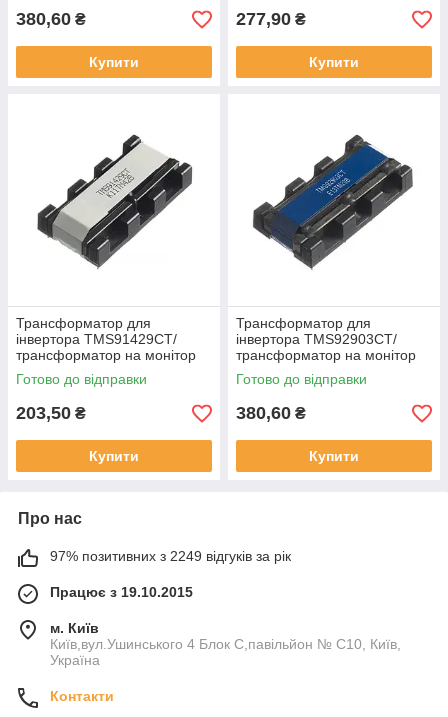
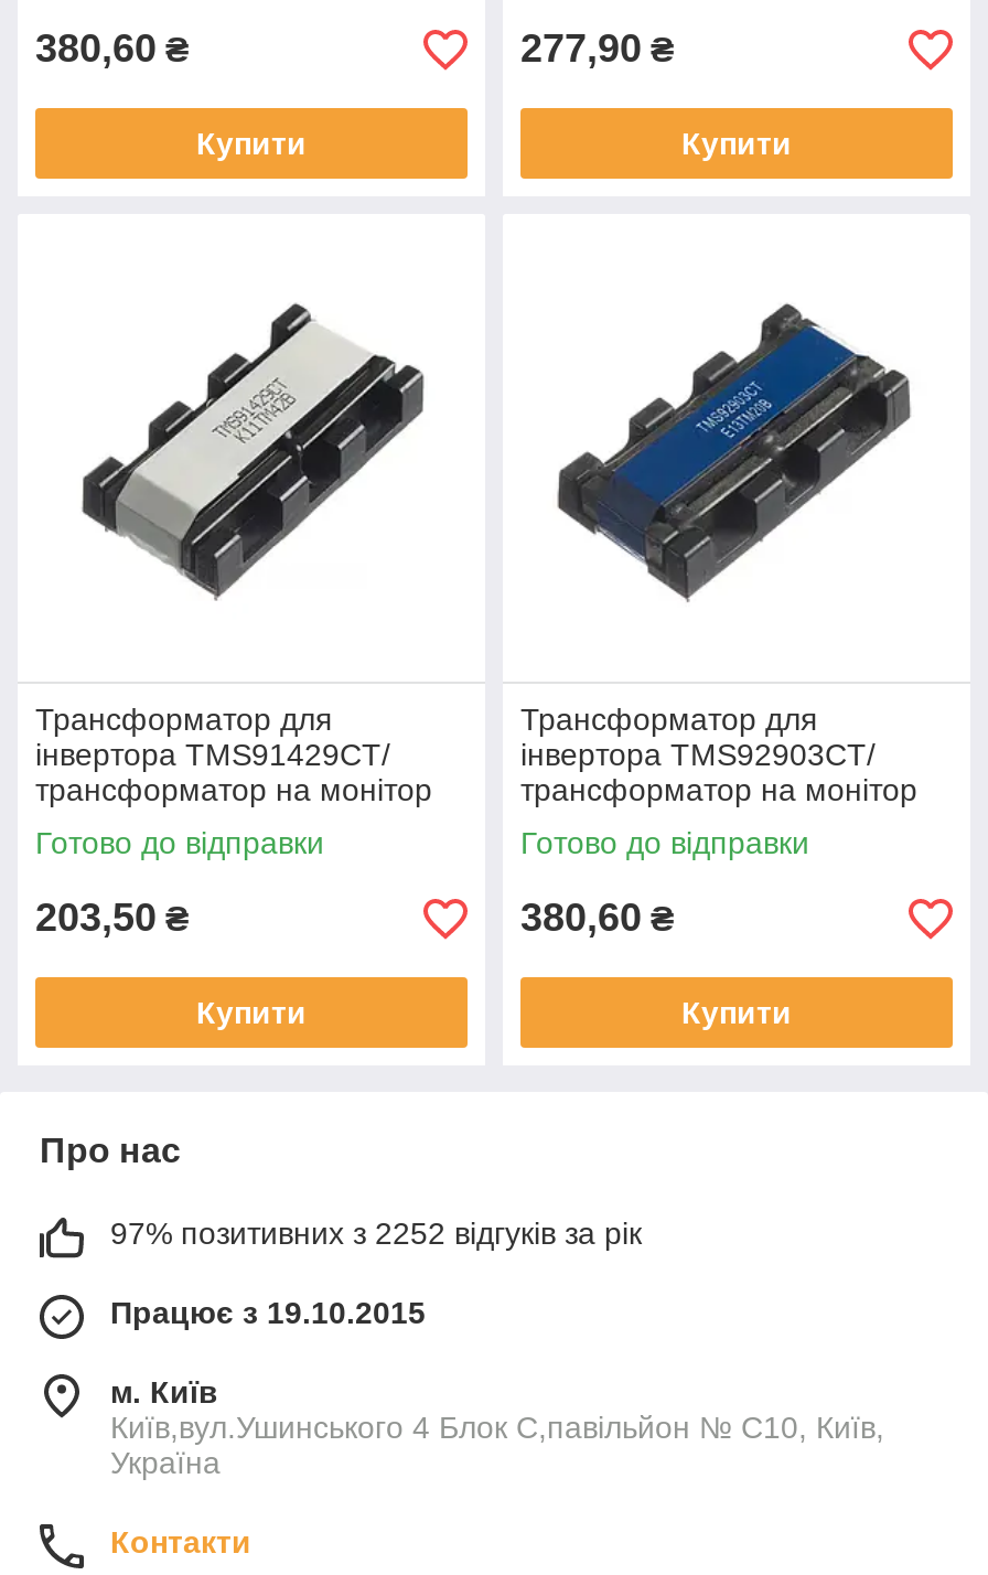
- 97% позитивних з 2249 відгуків за рік
+ 97% позитивних з 2252 відгуків за рік
